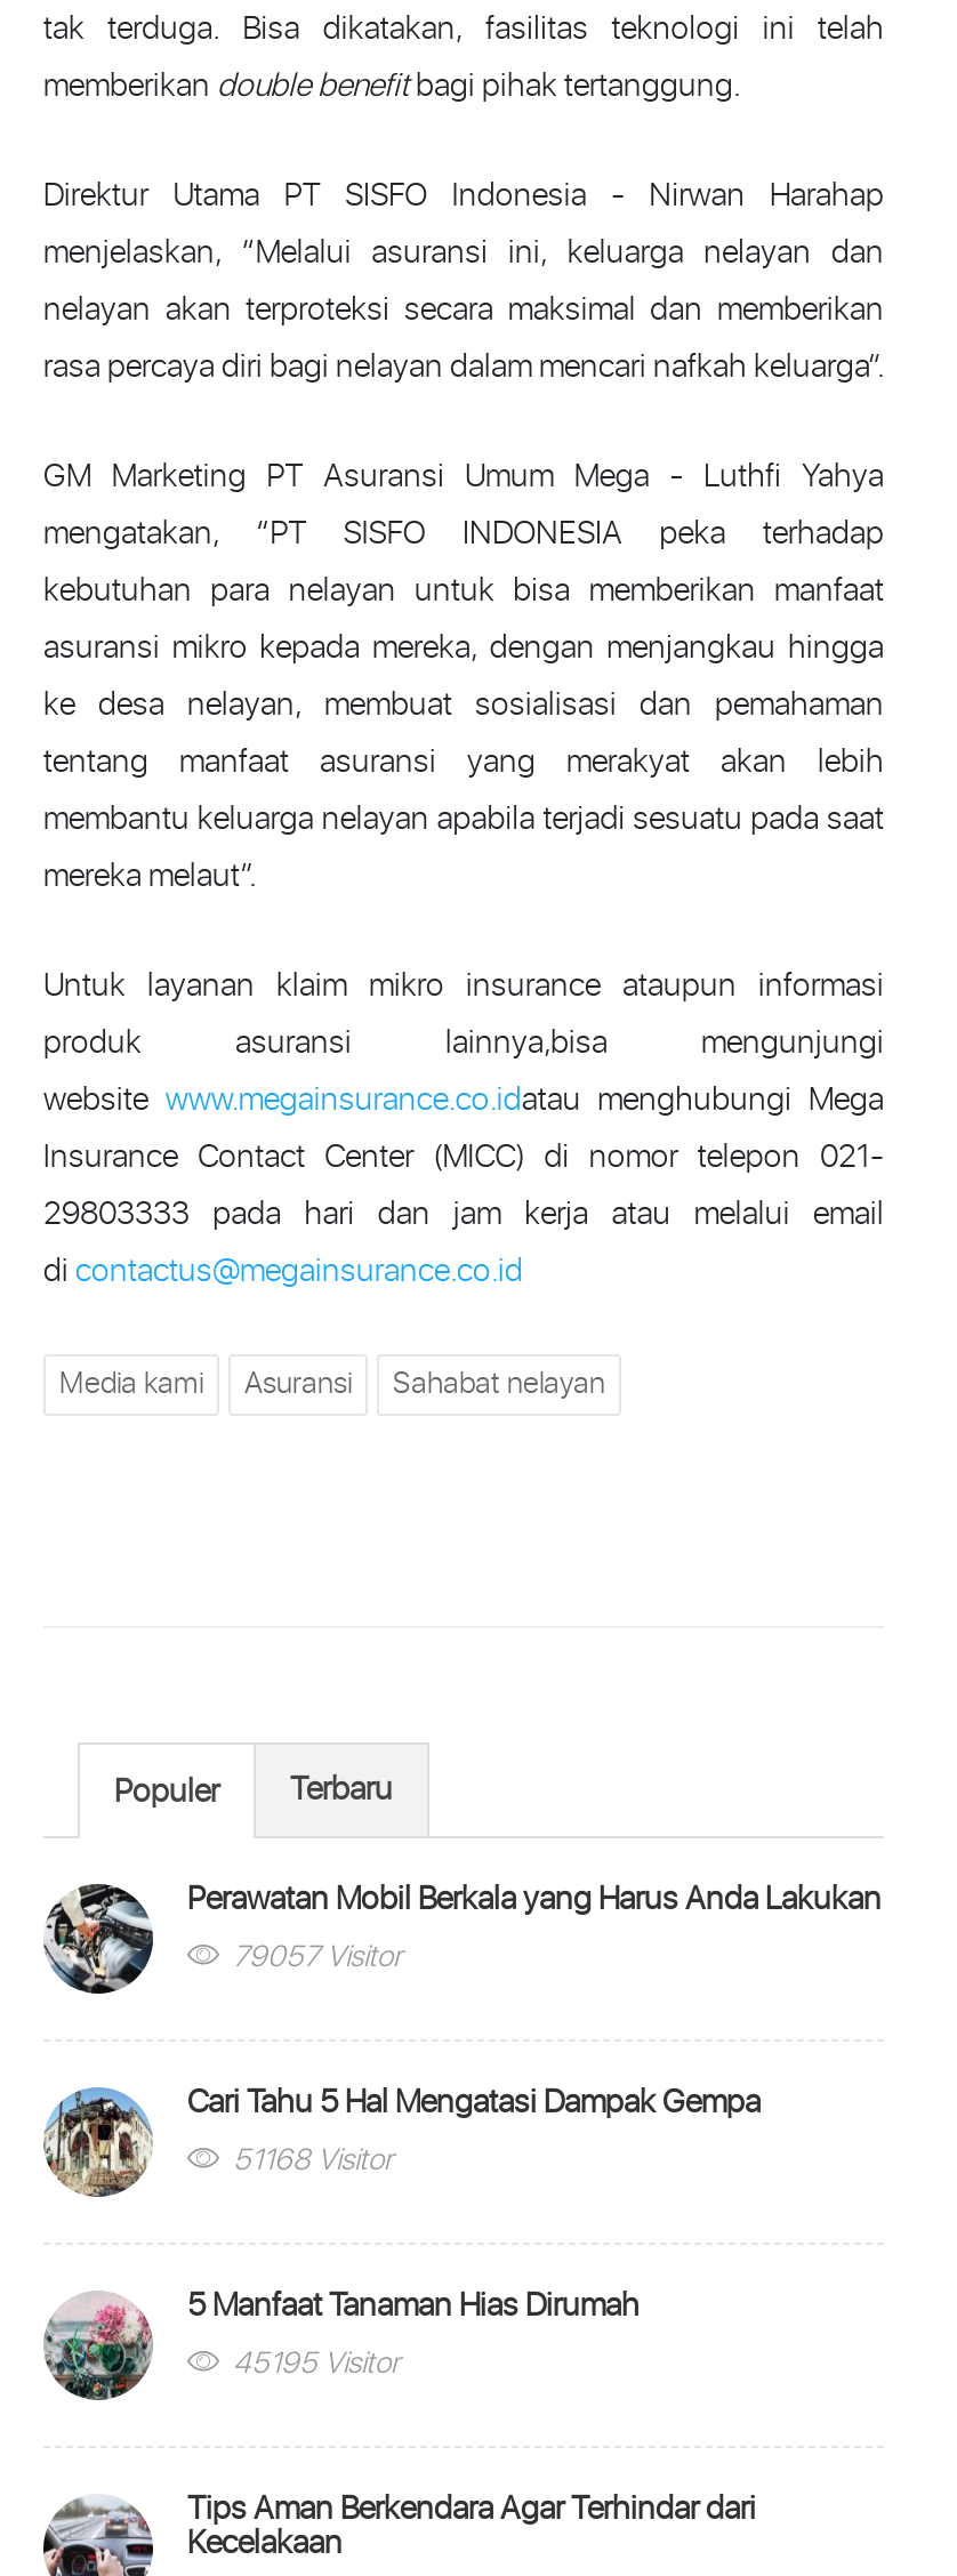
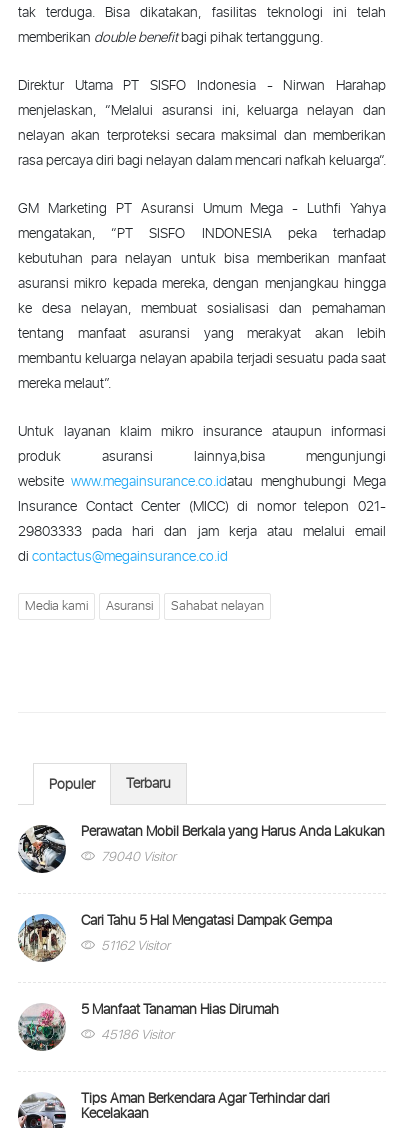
- 79057 Visitor
+ 79040 Visitor

- 51168 Visitor
+ 51162 Visitor

- 45195 Visitor
+ 45186 Visitor
